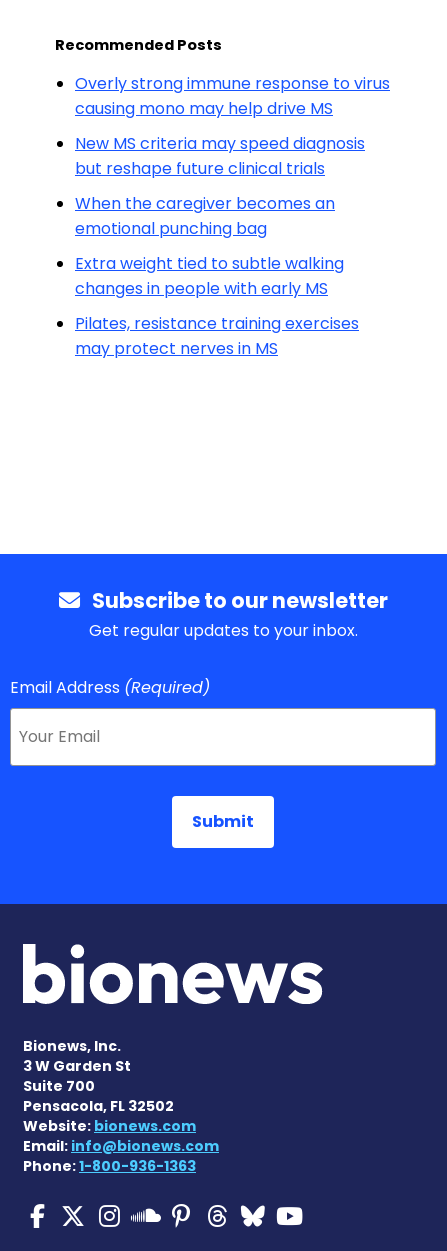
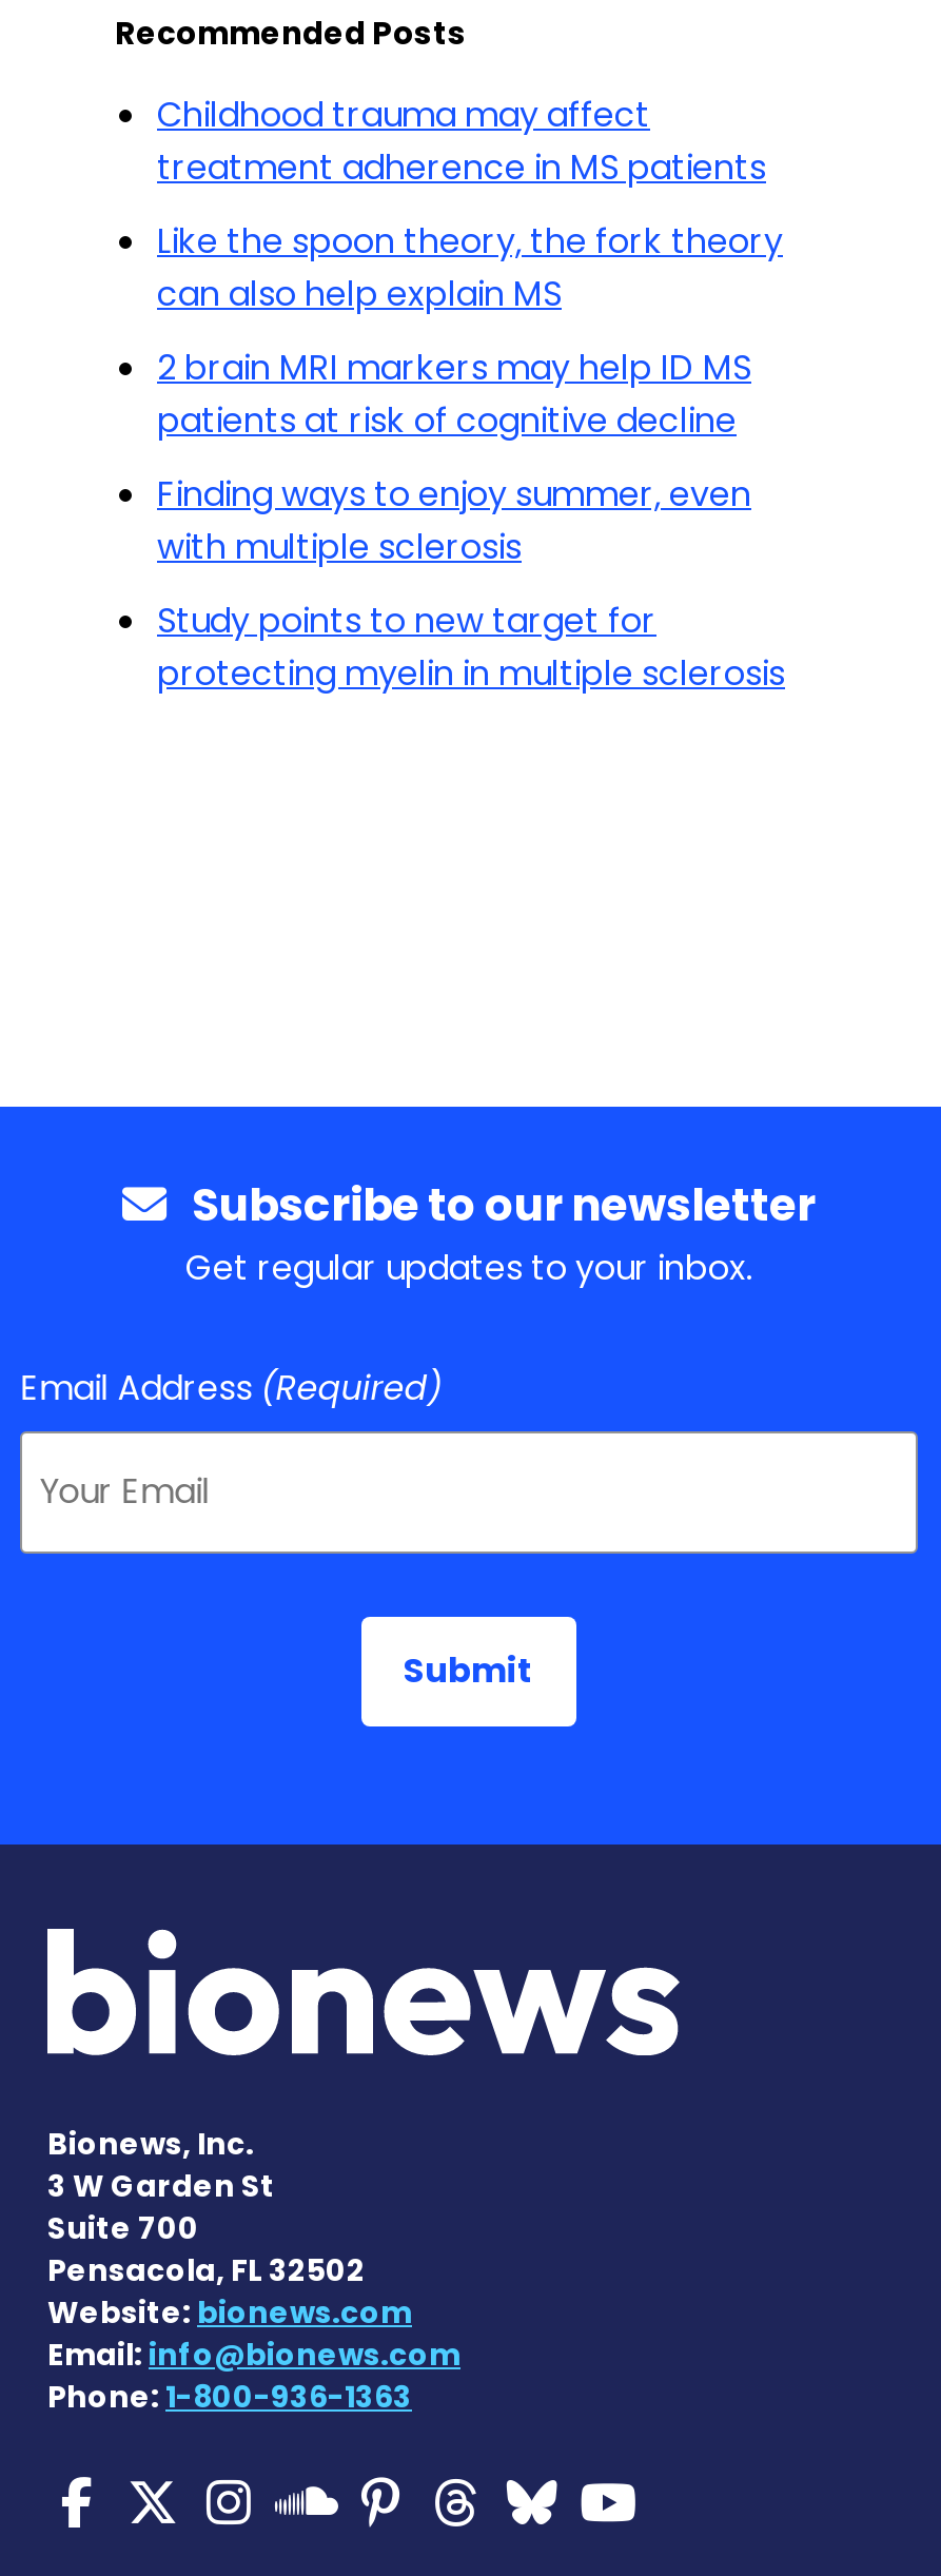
- Overly strong immune response to virus
- causing mono may help drive MS
+ Childhood trauma may affect
+ treatment adherence in MS patients

- New MS criteria may speed diagnosis
- but reshape future clinical trials
+ Like the spoon theory, the fork theory
+ can also help explain MS

- When the caregiver becomes an
- emotional punching bag
+ 2 brain MRI markers may help ID MS
+ patients at risk of cognitive decline

- Extra weight tied to subtle walking
- changes in people with early MS
+ Finding ways to enjoy summer, even
+ with multiple sclerosis

- Pilates, resistance training exercises
- may protect nerves in MS
+ Study points to new target for
+ protecting myelin in multiple sclerosis
